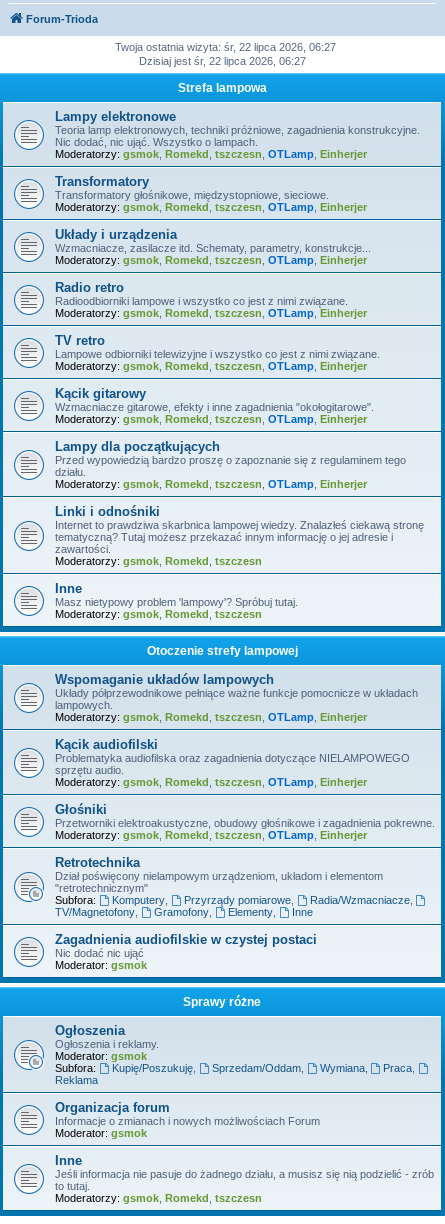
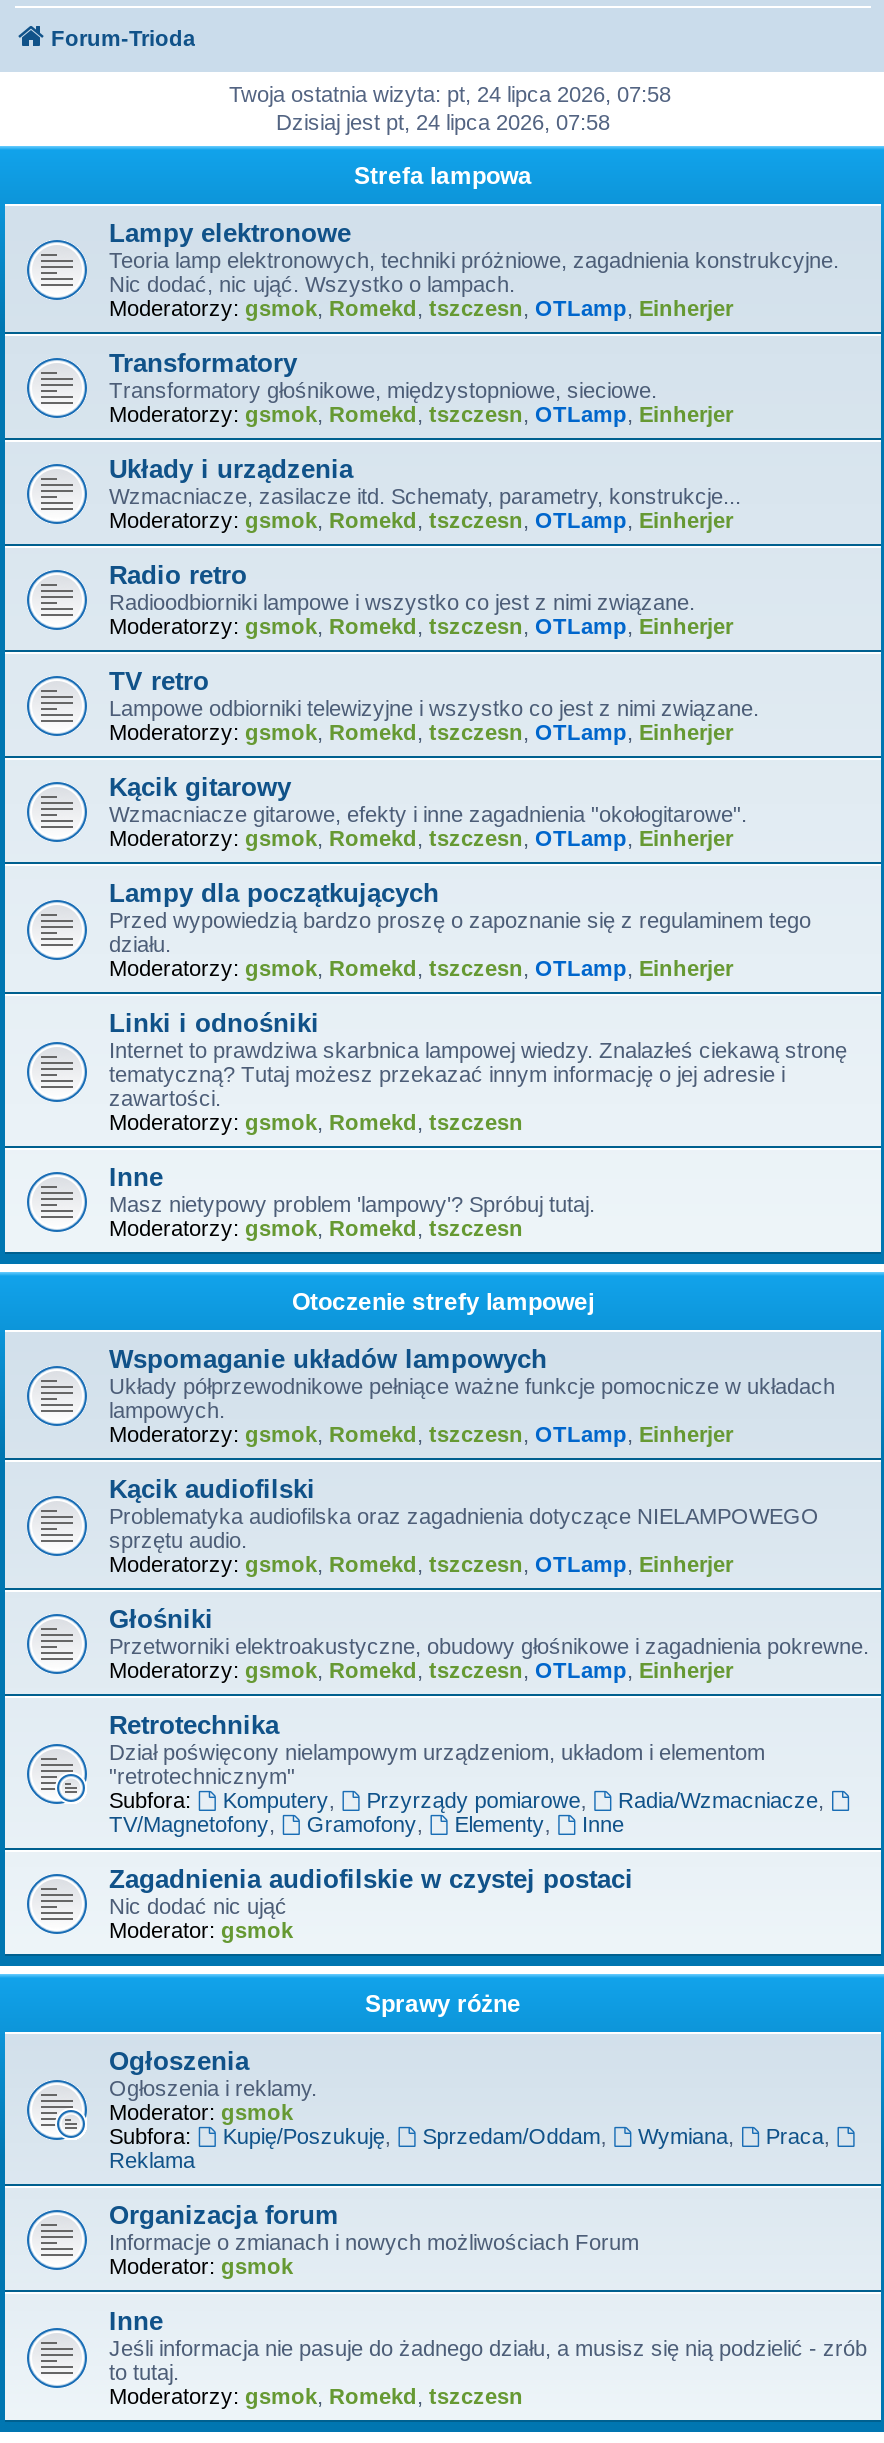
- Twoja ostatnia wizyta: śr, 22 lipca 2026, 06:27
+ Twoja ostatnia wizyta: pt, 24 lipca 2026, 07:58

- Dzisiaj jest śr, 22 lipca 2026, 06:27
+ Dzisiaj jest pt, 24 lipca 2026, 07:58
